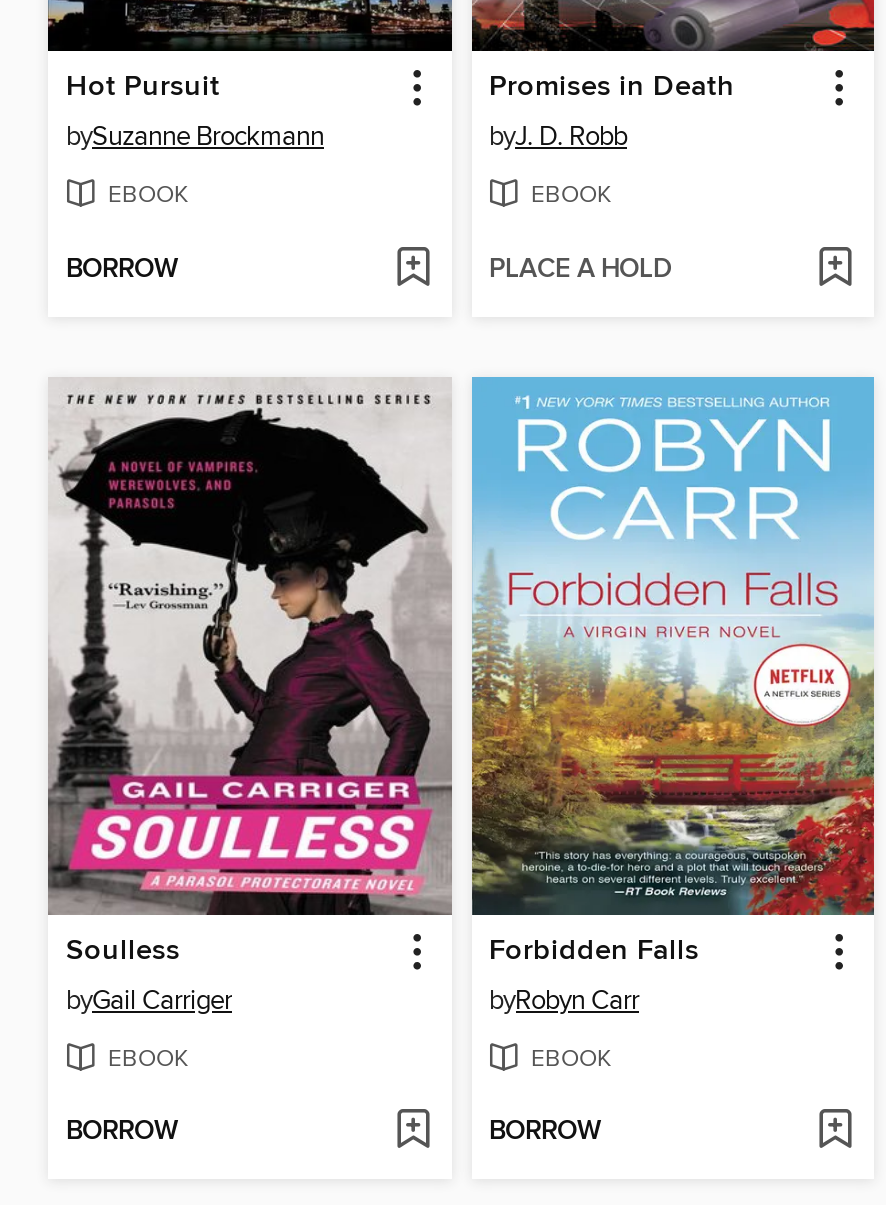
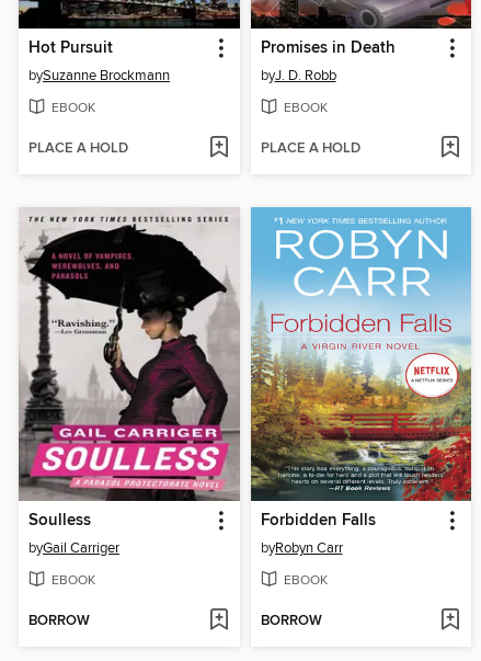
- BORROW
+ PLACE A HOLD
